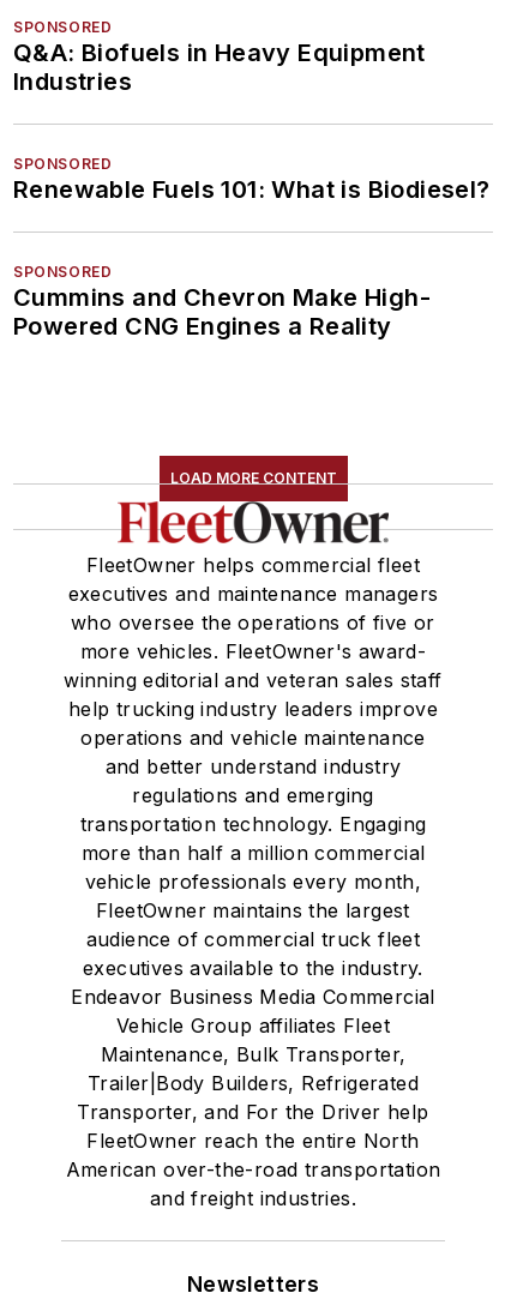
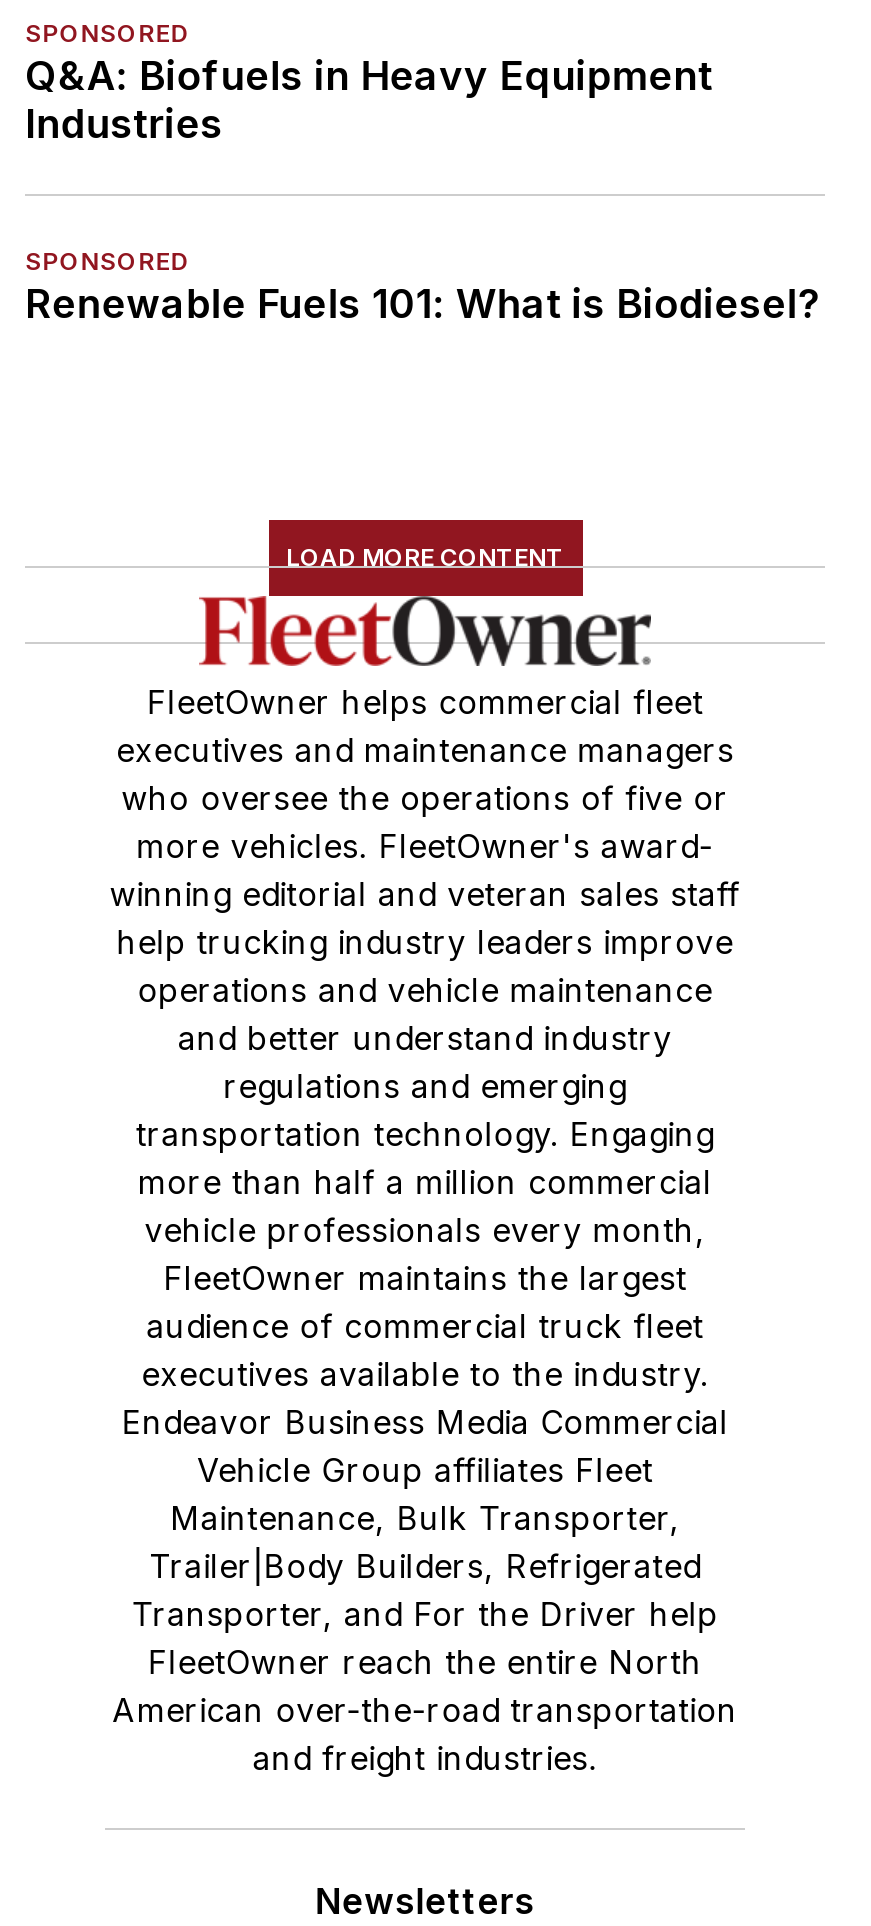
- SPONSORED
- Cummins and Chevron Make High-
- Powered CNG Engines a Reality
